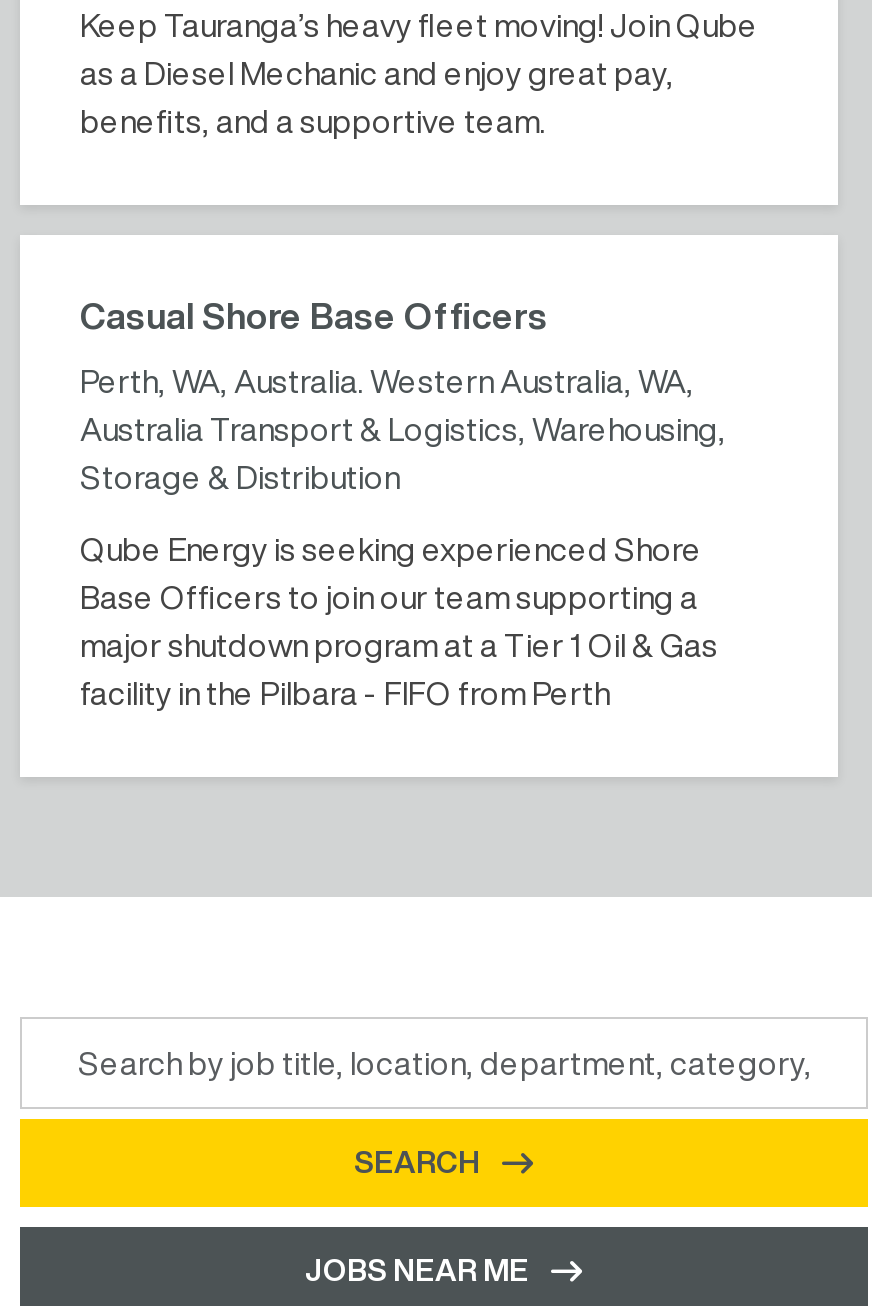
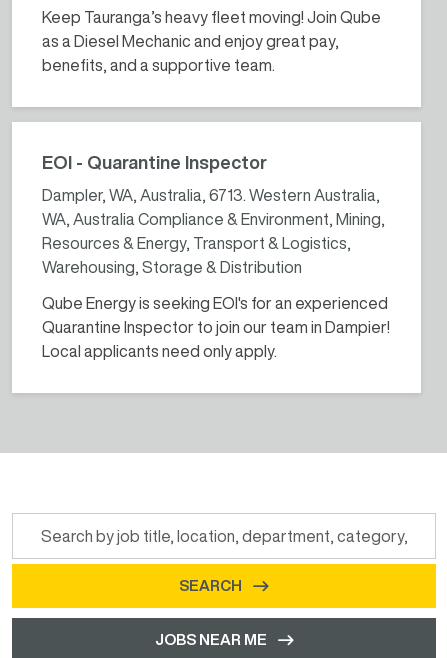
- Casual Shore Base Officers
+ EOI - Quarantine Inspector

- Perth, WA, Australia. Western Australia, WA,
+ Dampler, WA, Australia, 6713. Western Australia,

- Australia Transport & Logistics, Warehousing,
+ WA, Australia Compliance & Environment, Mining,

- Storage & Distribution
+ Resources & Energy, Transport & Logistics,

- Qube Energy is seeking experienced Shore
+ Warehousing, Storage & Distribution

- Base Officers to join our team supporting a
+ Qube Energy is seeking EOI's for an experienced

- major shutdown program at a Tier 1 Oil & Gas
+ Quarantine Inspector to join our team in Dampier!

- facility in the Pilbara - FIFO from Perth
+ Local applicants need only apply.
